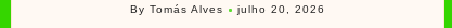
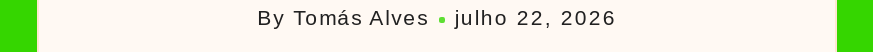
- By Tomás Alves julho 20, 2026
+ By Tomás Alves julho 22, 2026
